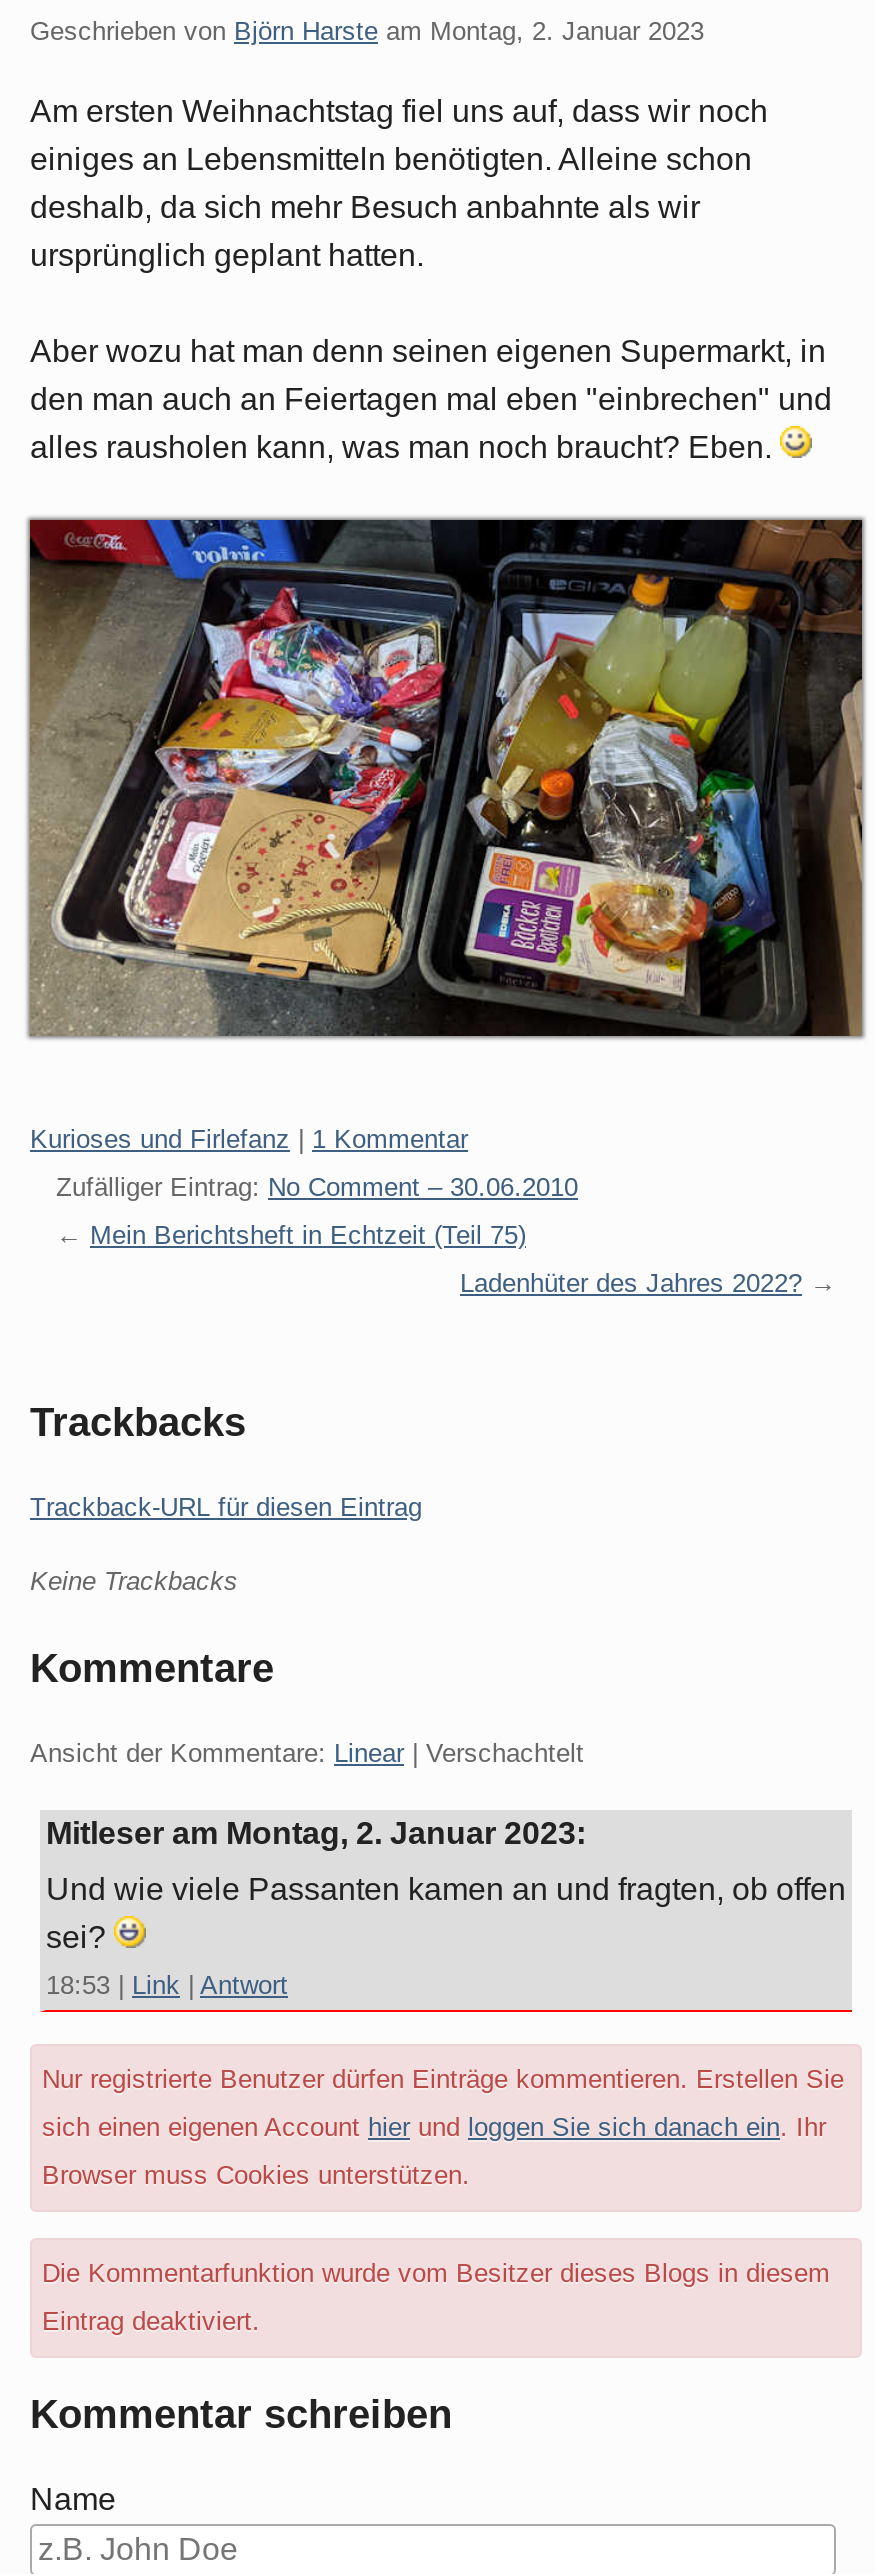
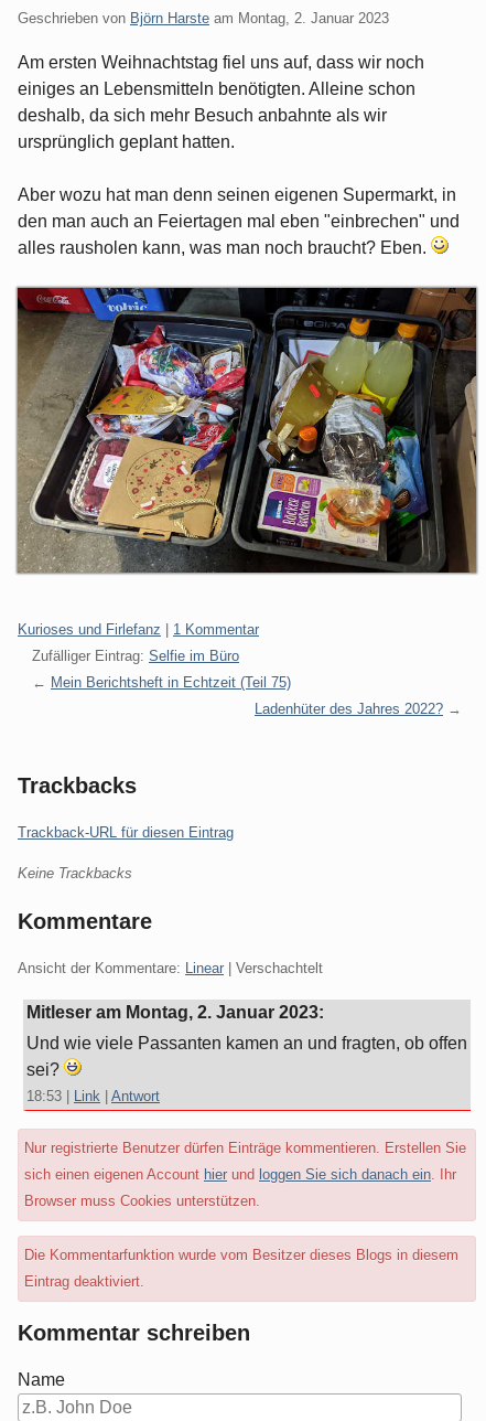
- Zufälliger Eintrag: No Comment – 30.06.2010
+ Zufälliger Eintrag: Selfie im Büro
